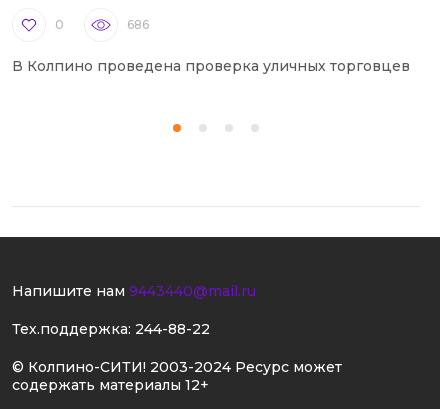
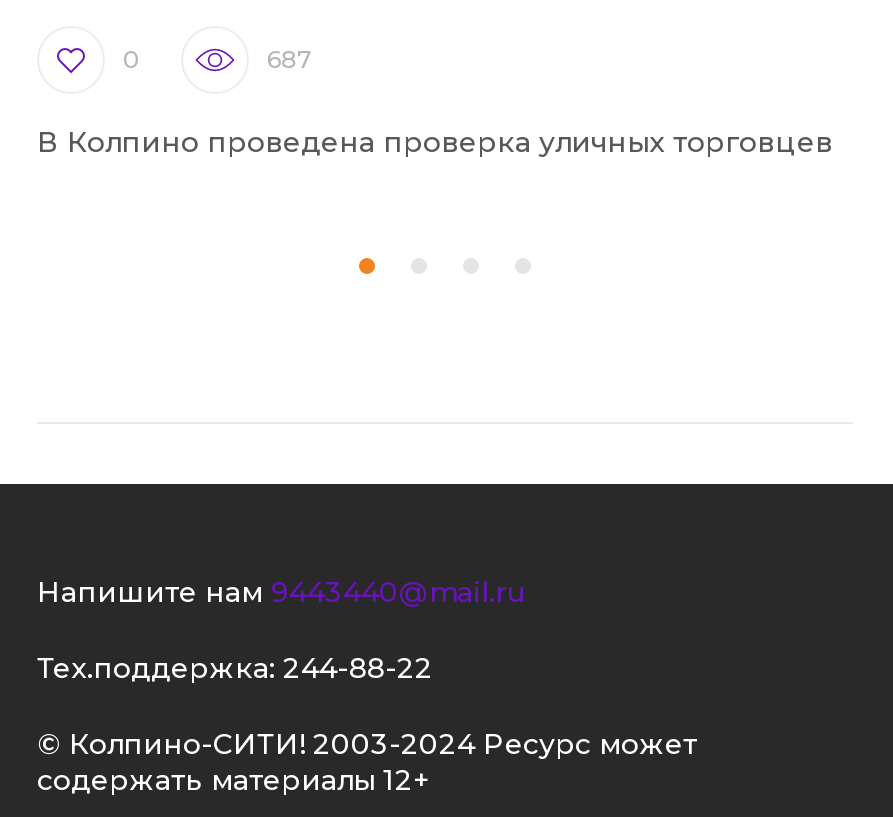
- 686
+ 687
